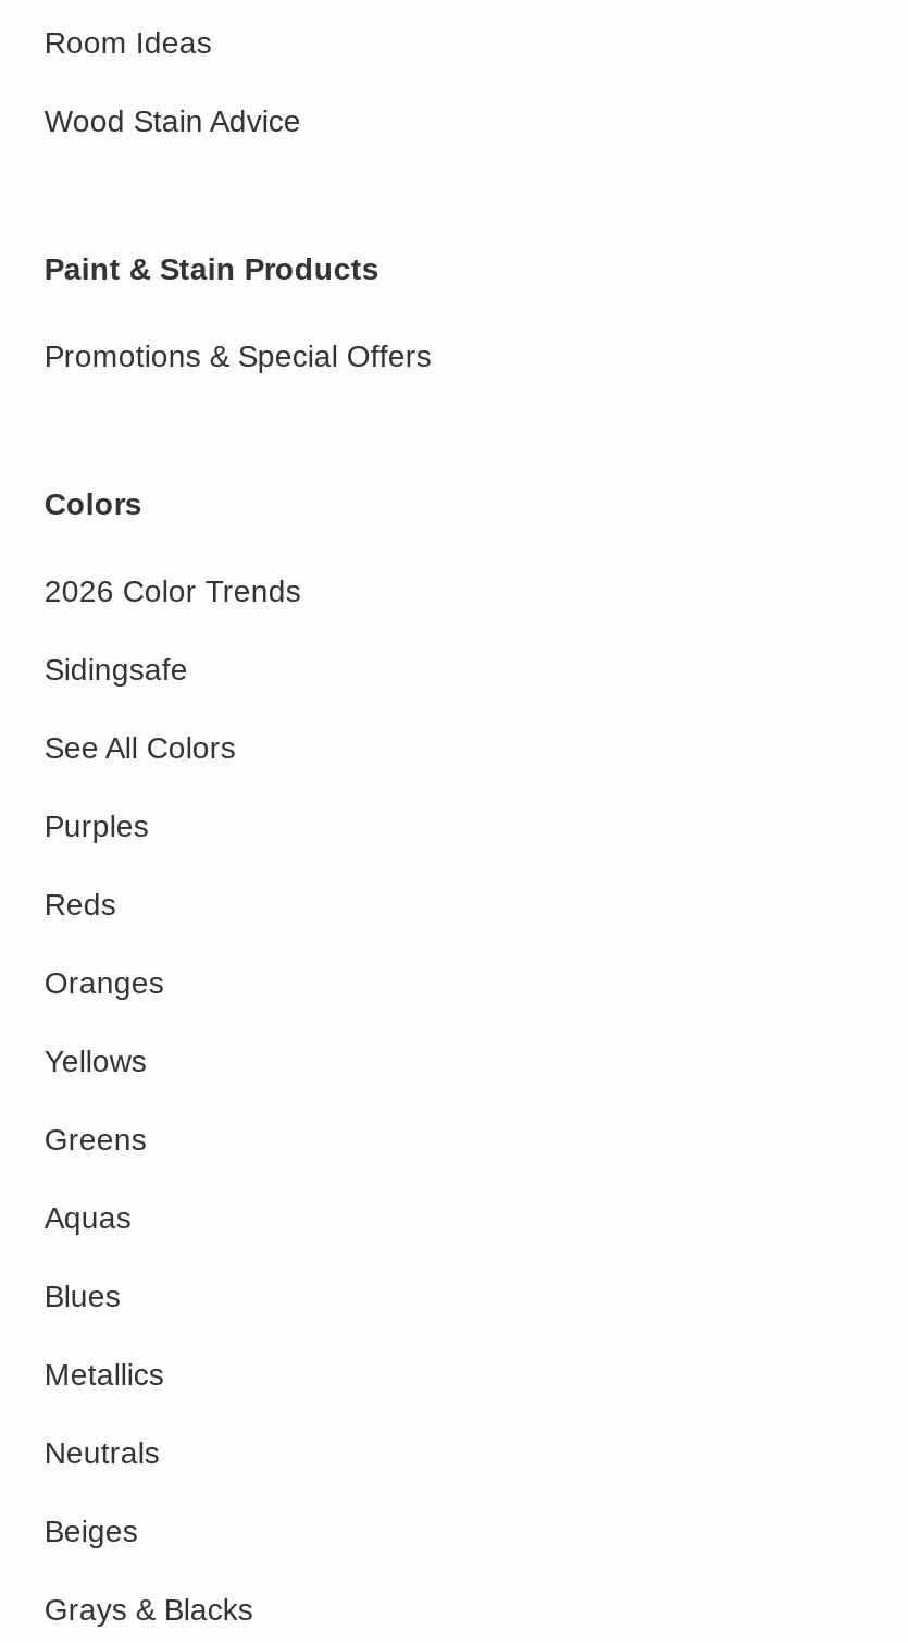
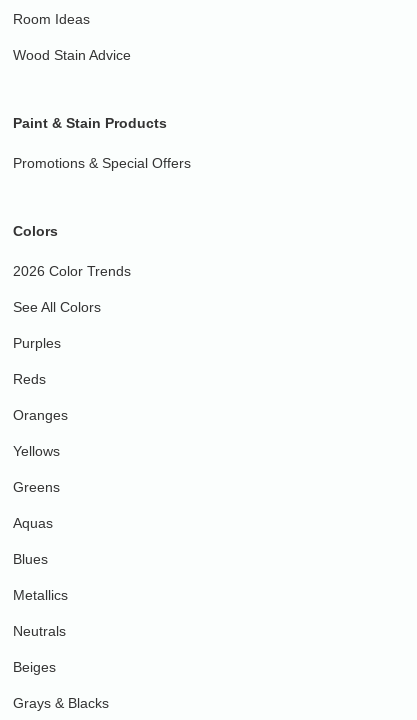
- Sidingsafe
